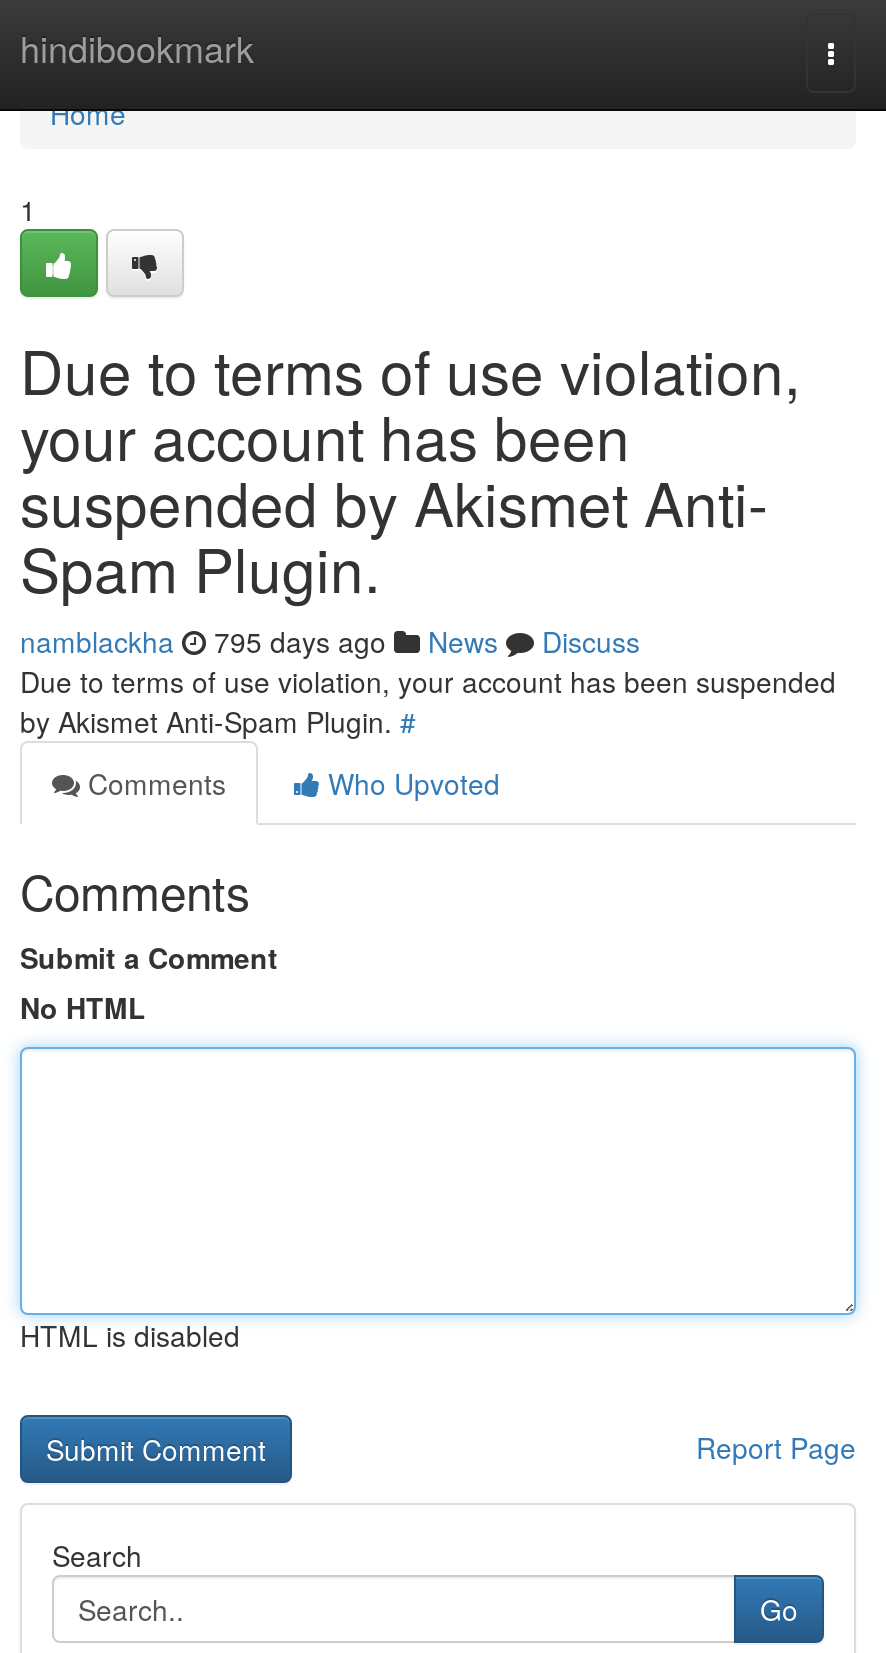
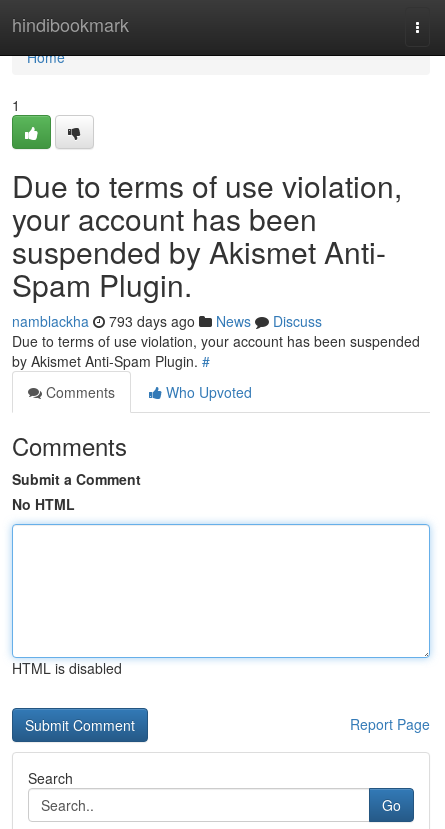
- namblackha 795 days ago News Discuss
+ namblackha 793 days ago News Discuss
